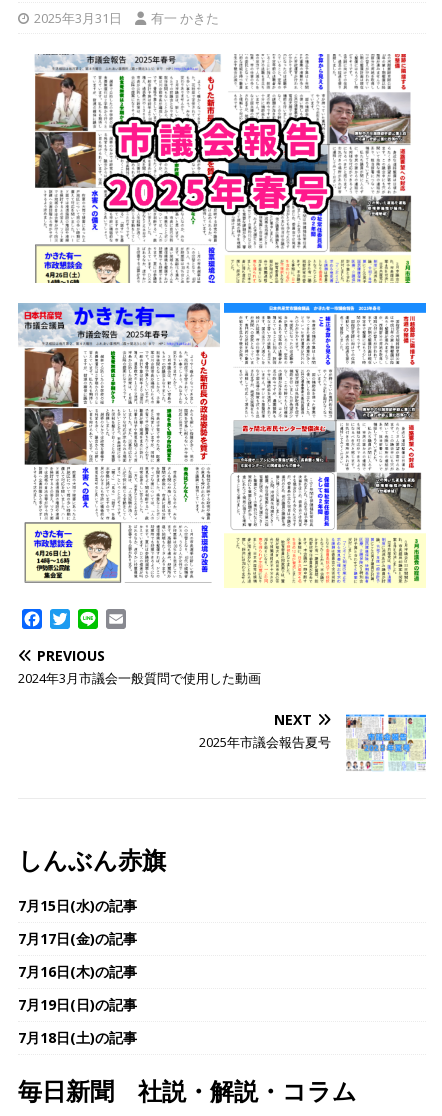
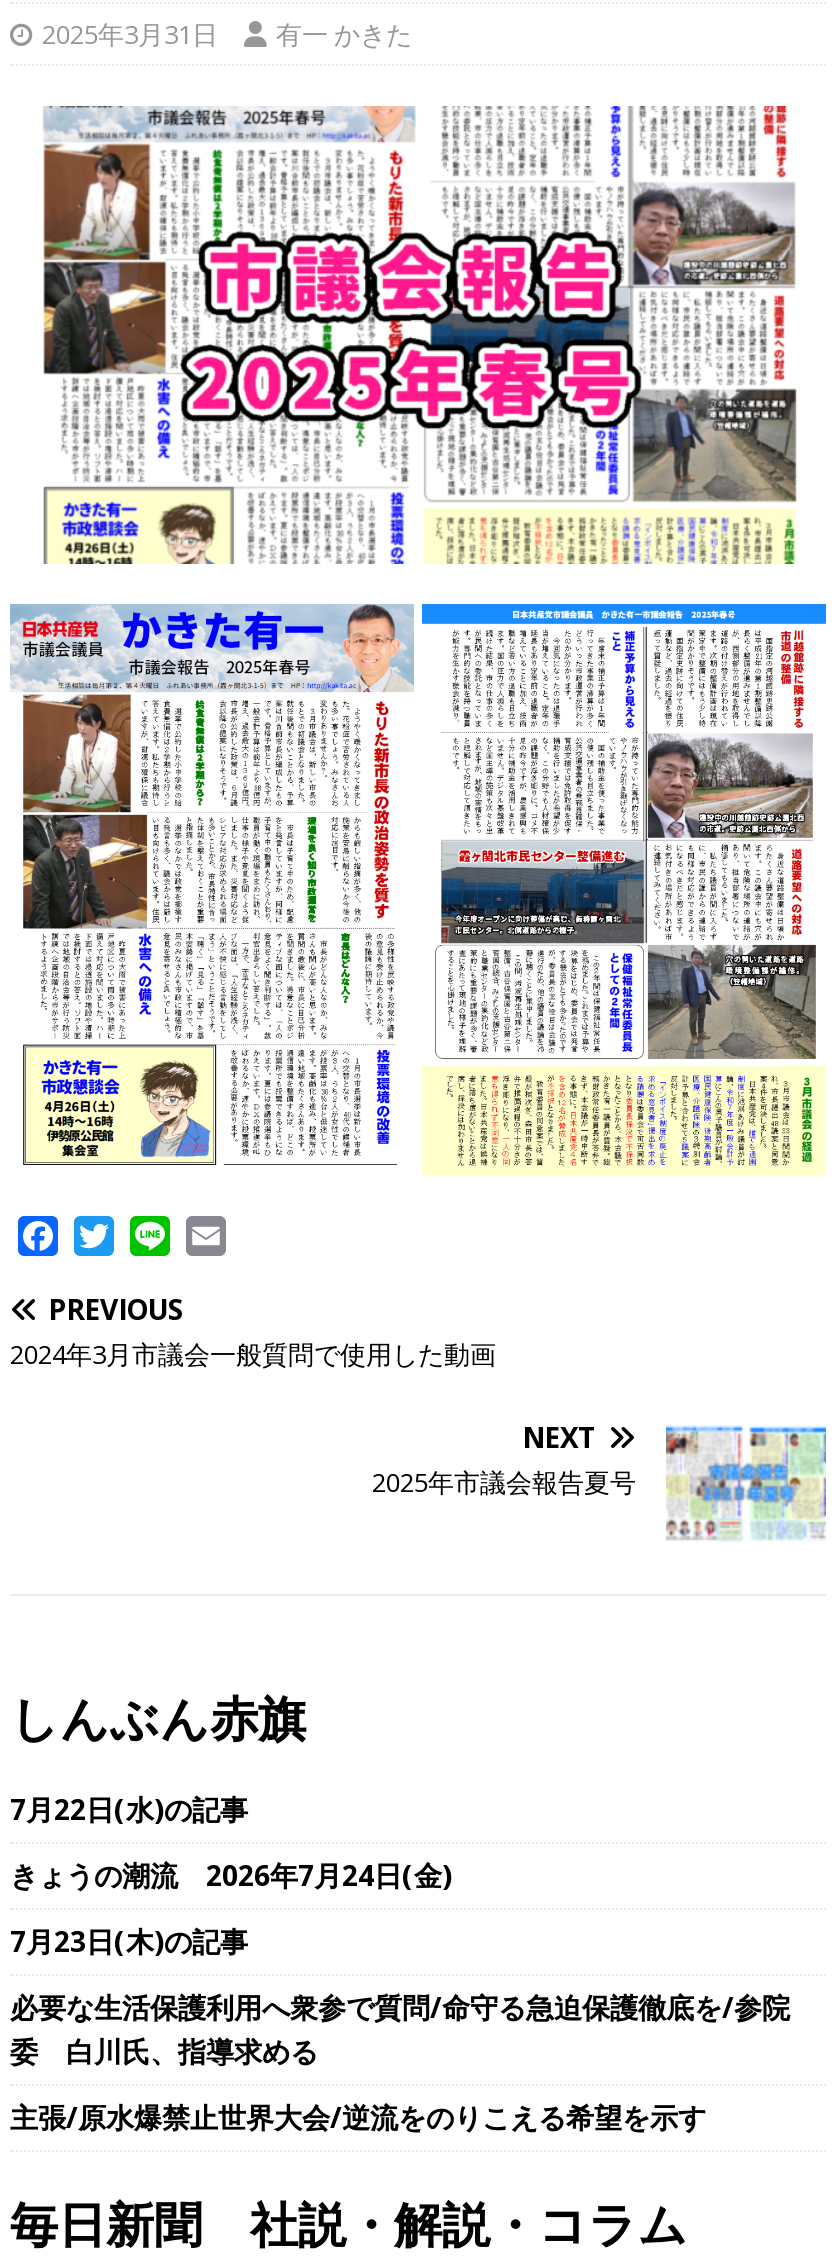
- 7月15日(水)の記事
+ 7月22日(水)の記事

- 7月17日(金)の記事
+ きょうの潮流 2026年7月24日(金)

- 7月16日(木)の記事
+ 7月23日(木)の記事

- 7月19日(日)の記事
+ 必要な生活保護利用へ衆参で質問/命守る急迫保護徹底を/参院
+ 委 白川氏、指導求める

- 7月18日(土)の記事
+ 主張/原水爆禁止世界大会/逆流をのりこえる希望を示す
